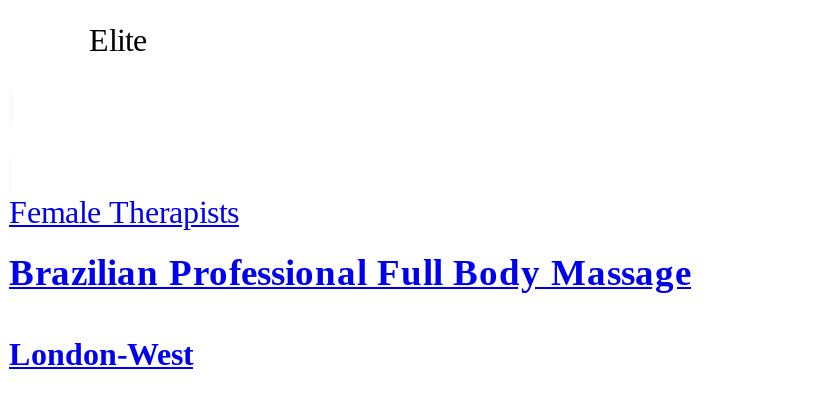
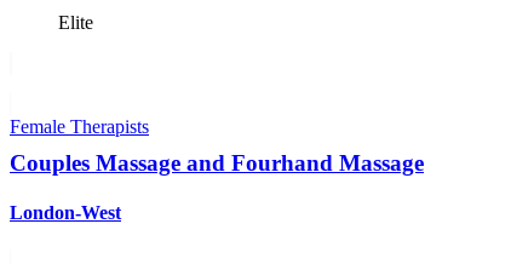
- Brazilian Professional Full Body Massage
+ Couples Massage and Fourhand Massage
